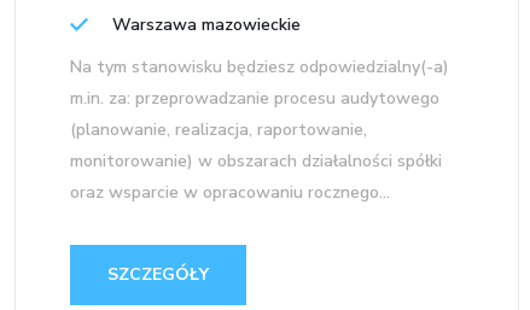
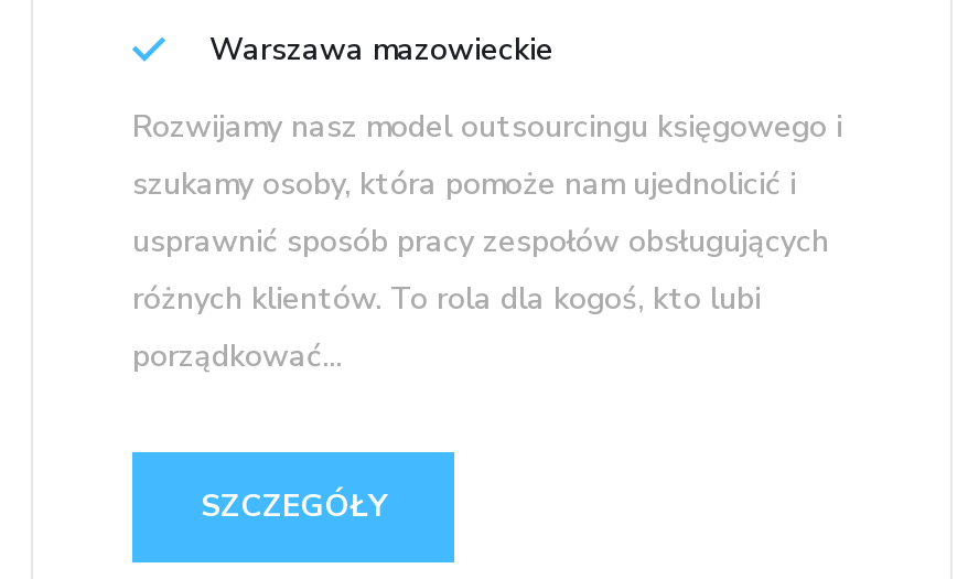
- Na tym stanowisku będziesz odpowiedzialny(-a)
- m.in. za: przeprowadzanie procesu audytowego
- (planowanie, realizacja, raportowanie,
- monitorowanie) w obszarach działalności spółki
- oraz wsparcie w opracowaniu rocznego...
+ Rozwijamy nasz model outsourcingu księgowego i
+ szukamy osoby, która pomoże nam ujednolicić i
+ usprawnić sposób pracy zespołów obsługujących
+ różnych klientów. To rola dla kogoś, kto lubi
+ porządkować...
